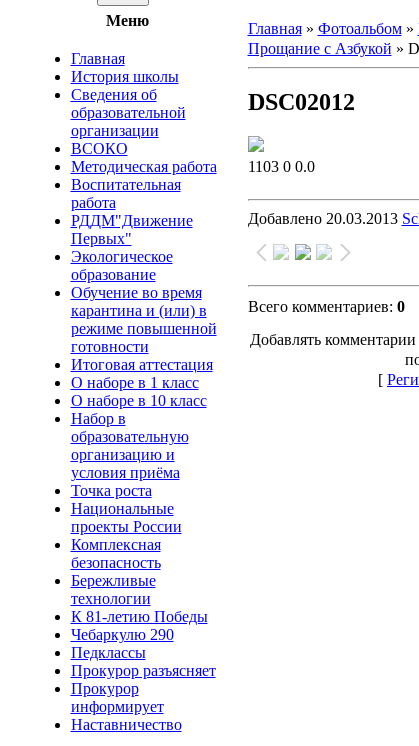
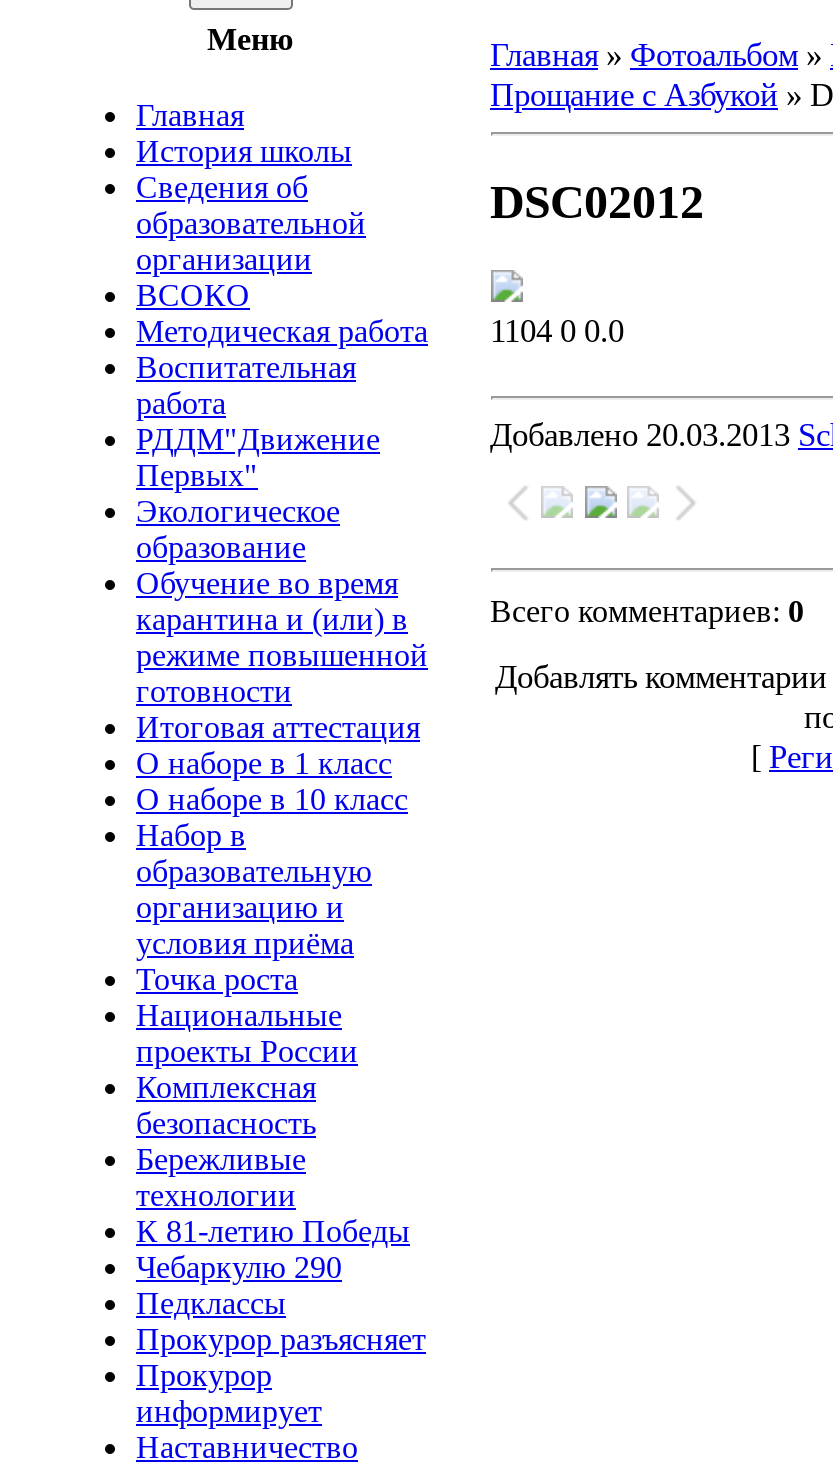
- Методическая работа 1103 0 0.0
+ Методическая работа 1104 0 0.0
